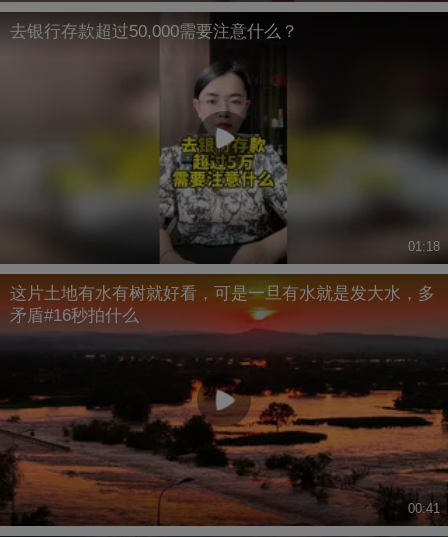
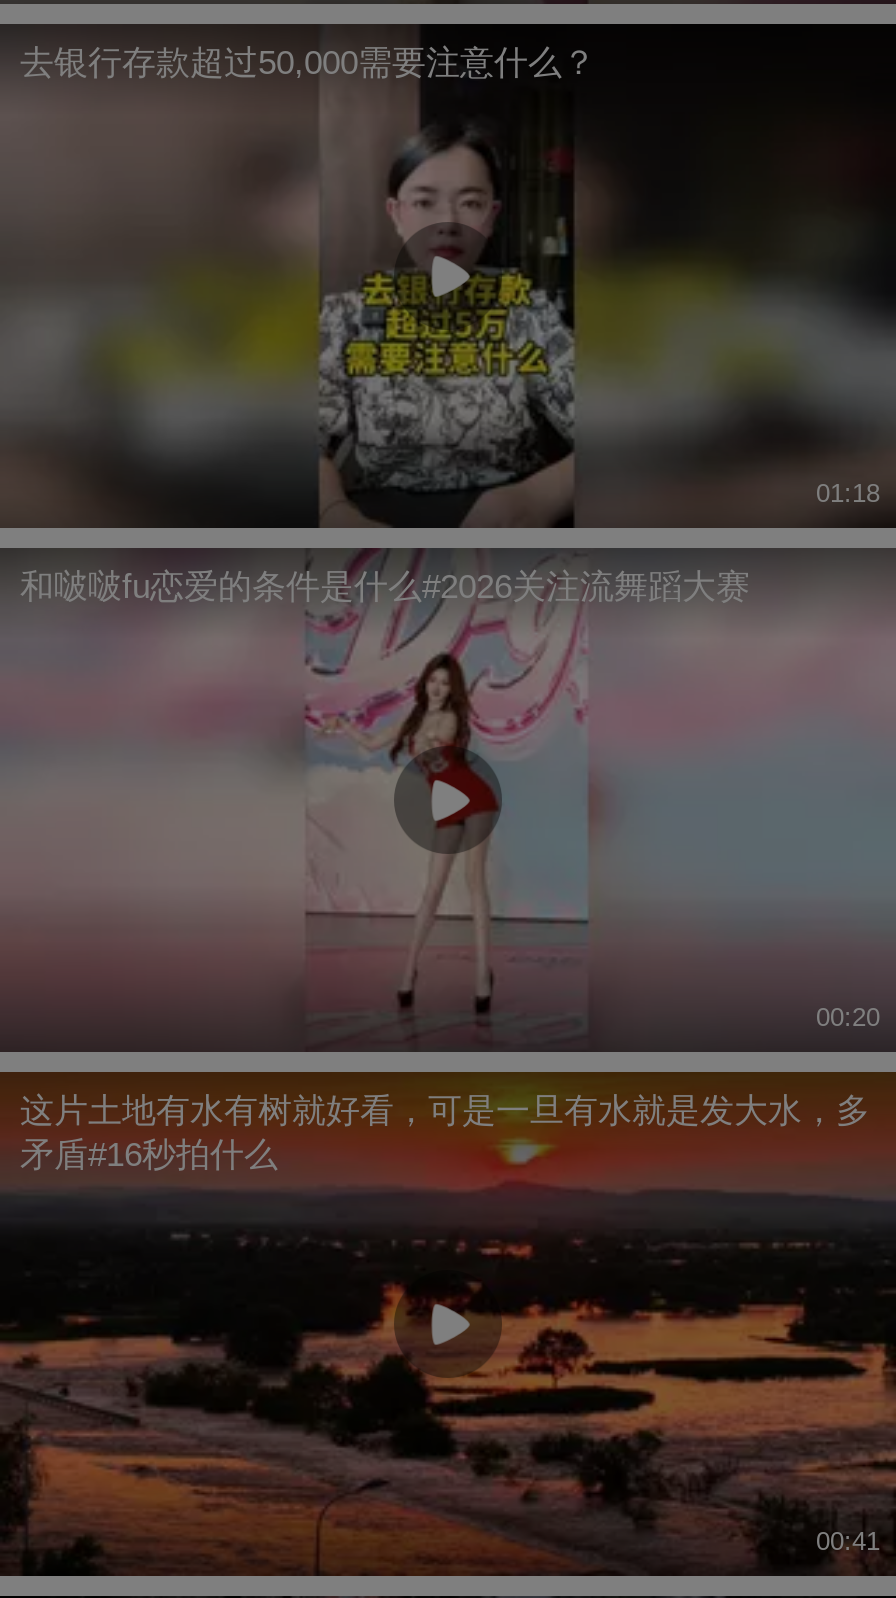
+ [image]
+ 和啵啵fu恋爱的条件是什么#2026关注流舞蹈大赛

+ 00:20
